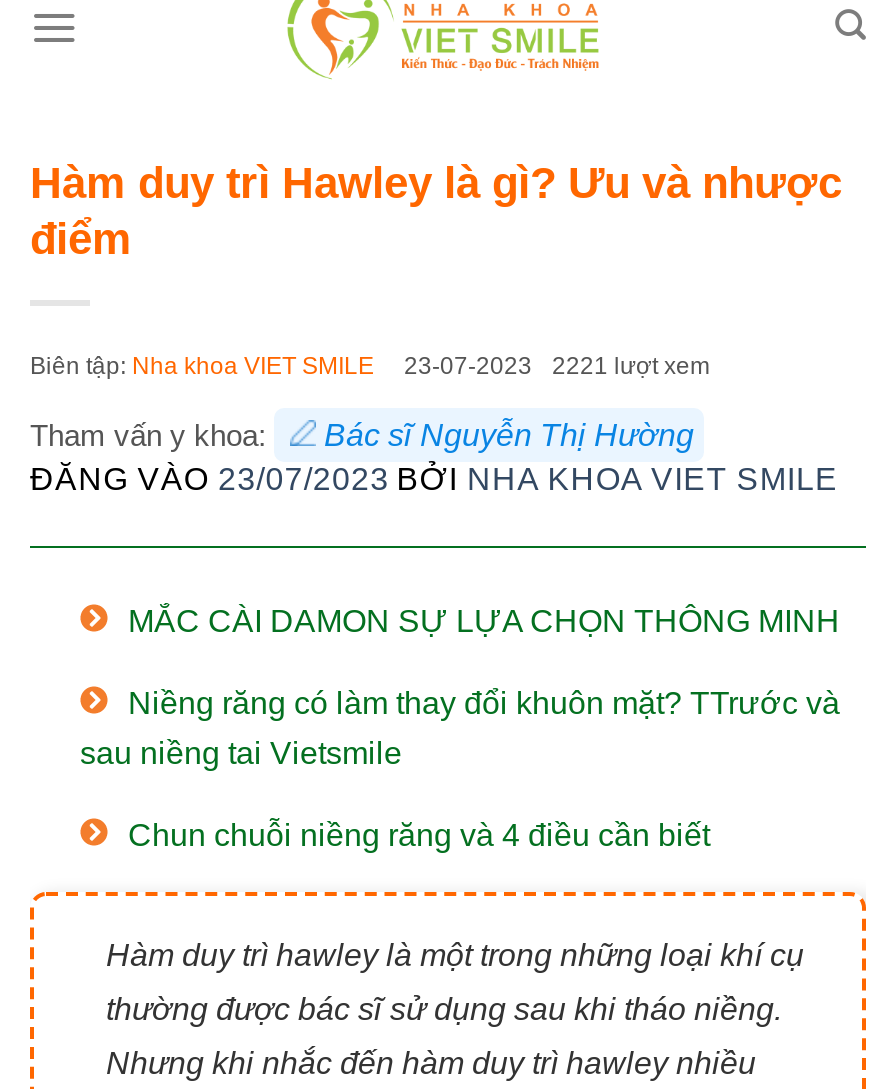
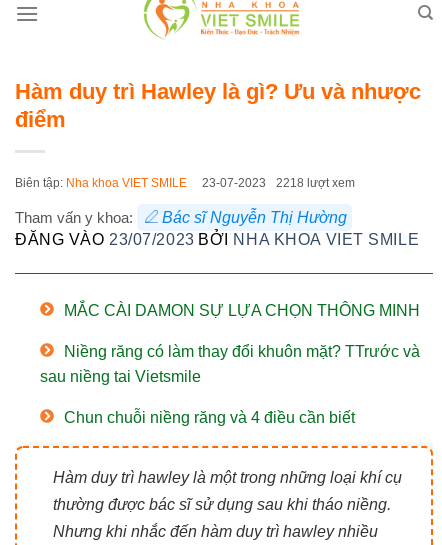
- Biên tập: Nha khoa VIET SMILE 23-07-2023 2221 lượt xem
+ Biên tập: Nha khoa VIET SMILE 23-07-2023 2218 lượt xem
